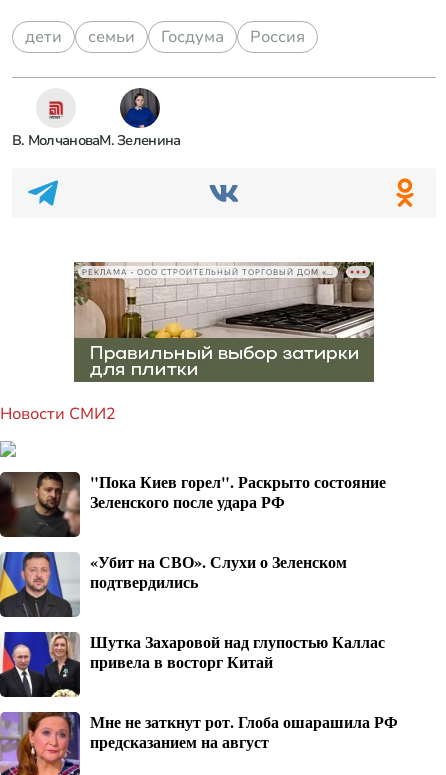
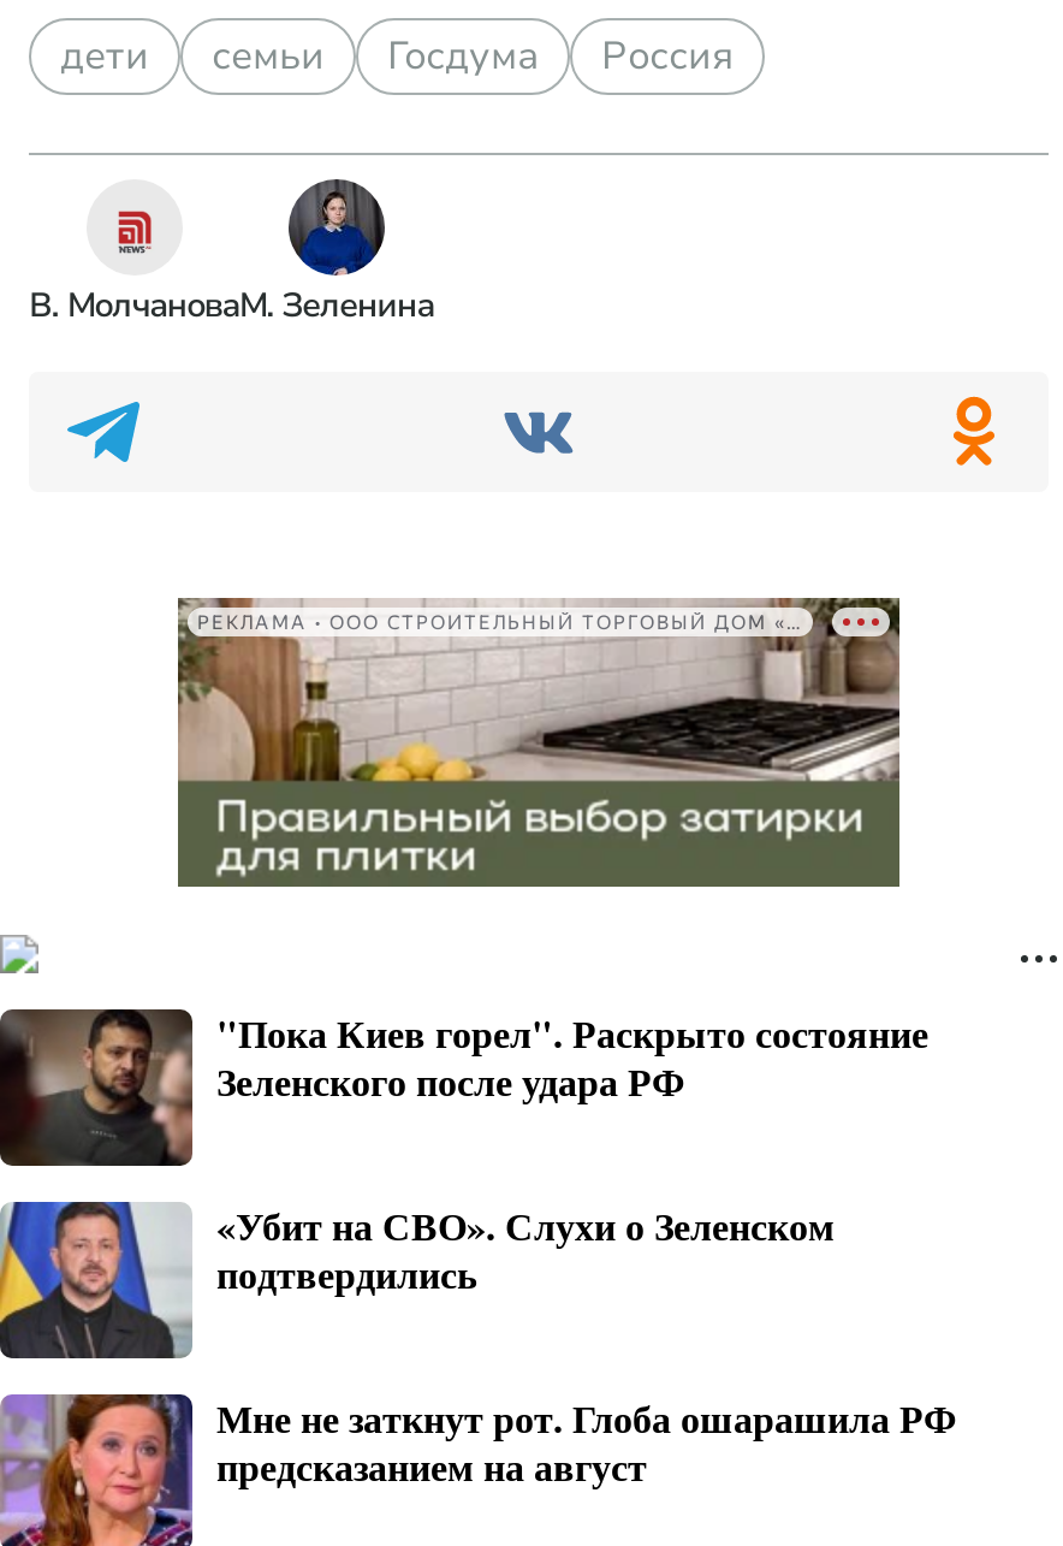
- Новости СМИ2

- [image]
- Шутка Захаровой над глупостью Каллас
- привела в восторг Китай
